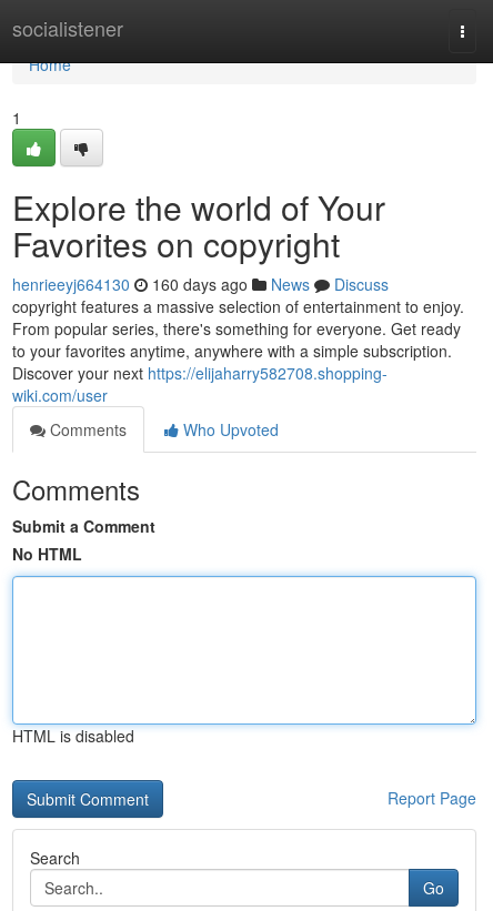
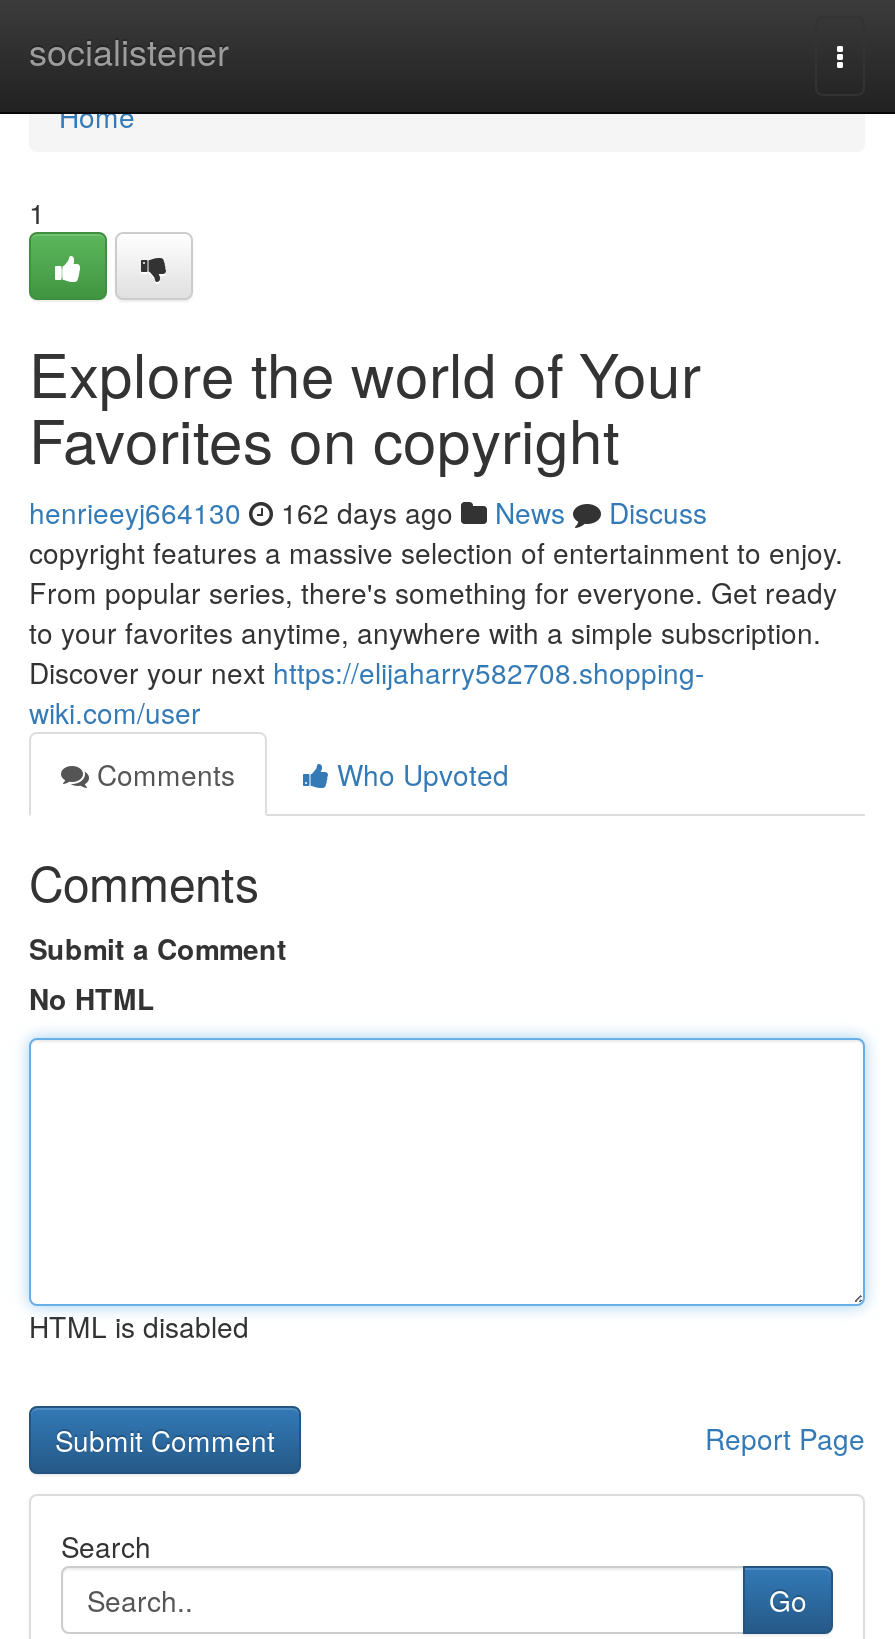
- henrieeyj664130 160 days ago News Discuss
+ henrieeyj664130 162 days ago News Discuss
